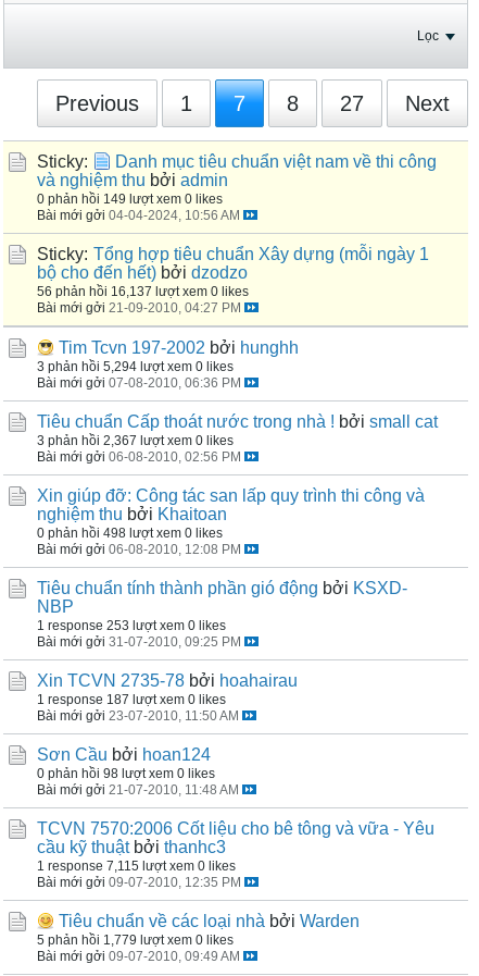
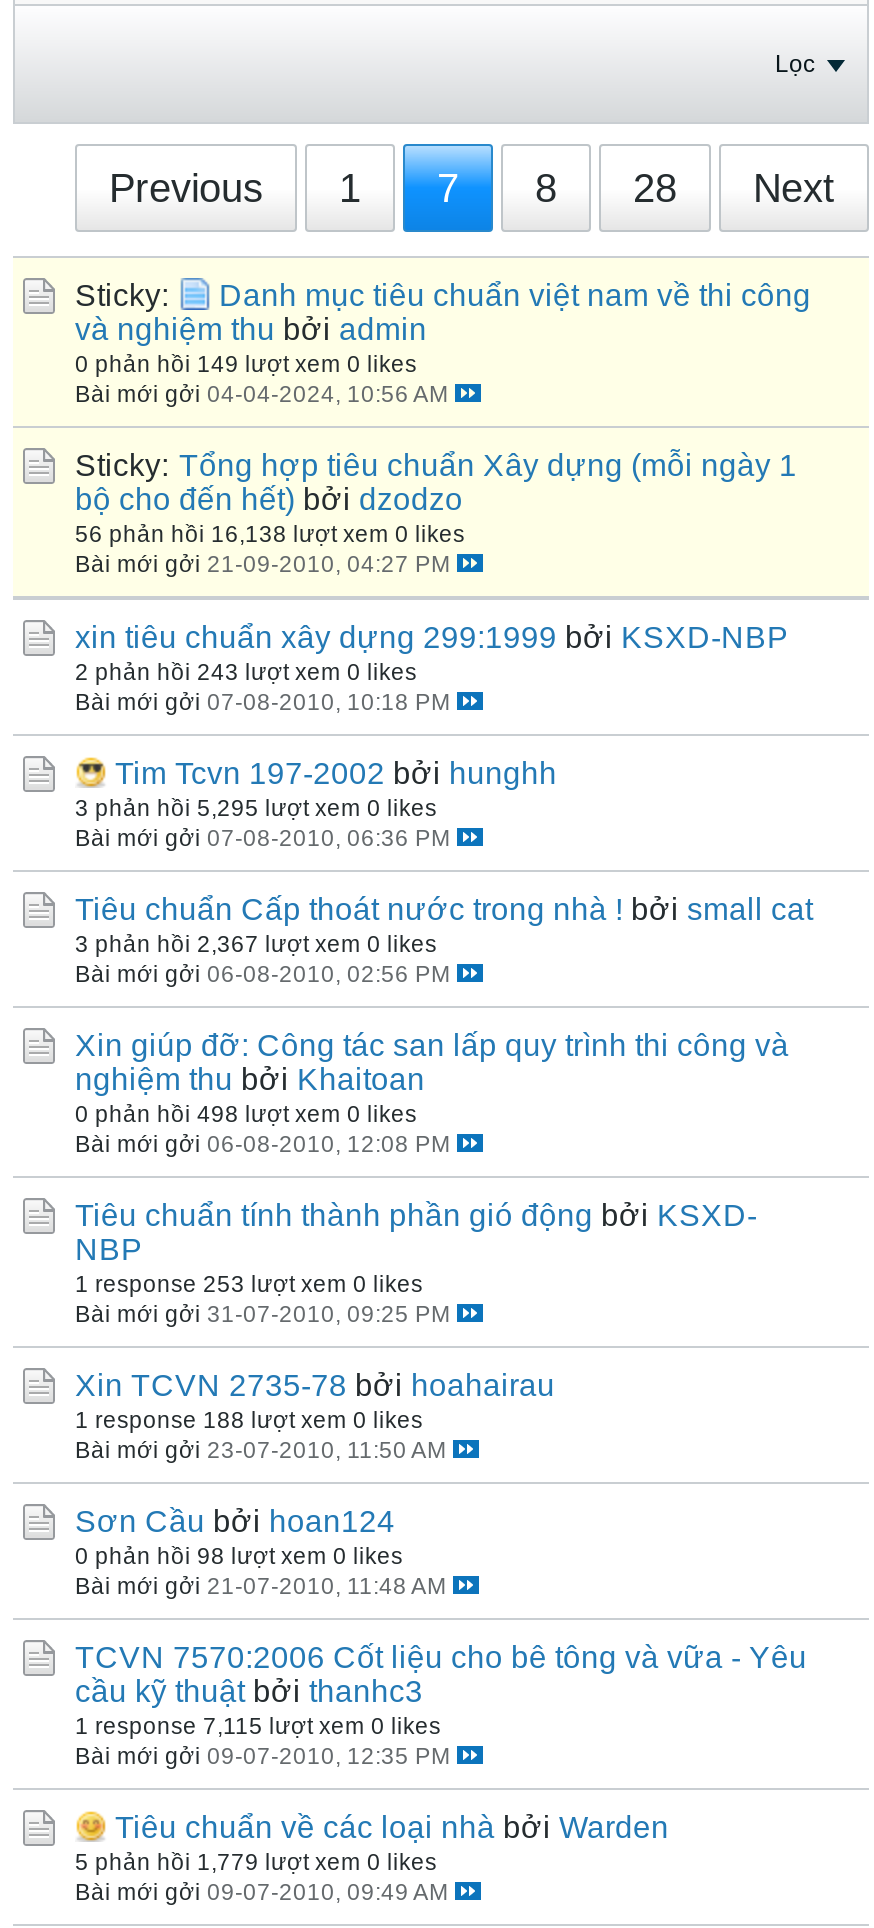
- Previous 1 7 8 27 Next
+ Previous 1 7 8 28 Next

- 56 phản hồi 16,137 lượt xem 0 likes
+ 56 phản hồi 16,138 lượt xem 0 likes

+ xin tiêu chuẩn xây dựng 299:1999 bởi KSXD-NBP
+ 2 phản hồi 243 lượt xem 0 likes
+ Bài mới gởi 07-08-2010, 10:18 PM

- 3 phản hồi 5,294 lượt xem 0 likes
+ 3 phản hồi 5,295 lượt xem 0 likes

- 1 response 187 lượt xem 0 likes
+ 1 response 188 lượt xem 0 likes
